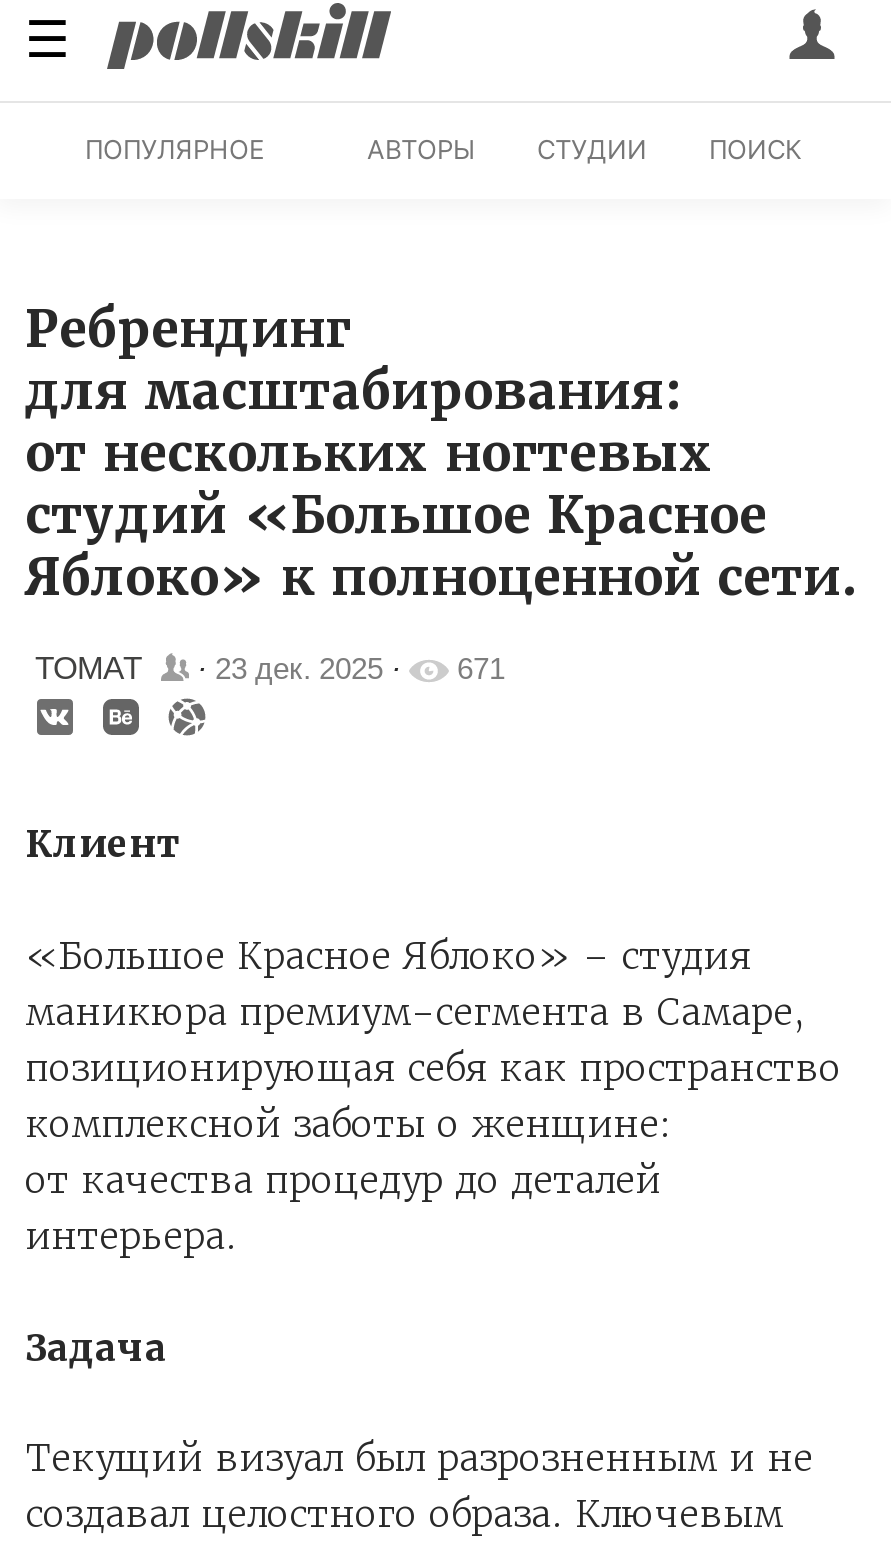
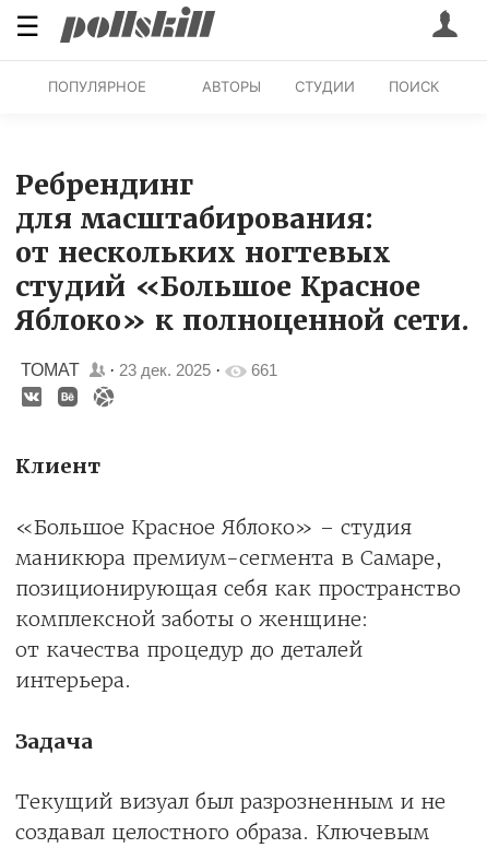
- ТОМАТ · 23 дек. 2025 · 671
+ ТОМАТ · 23 дек. 2025 · 661
